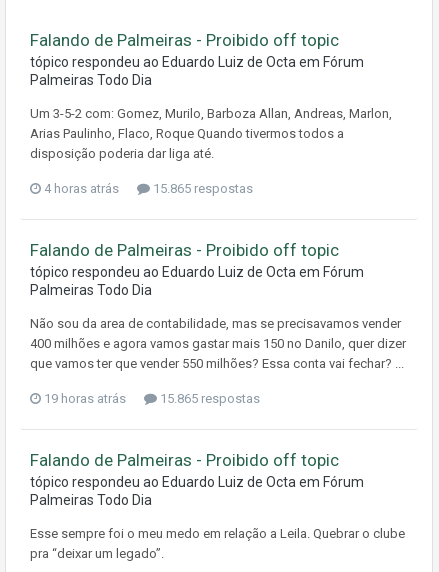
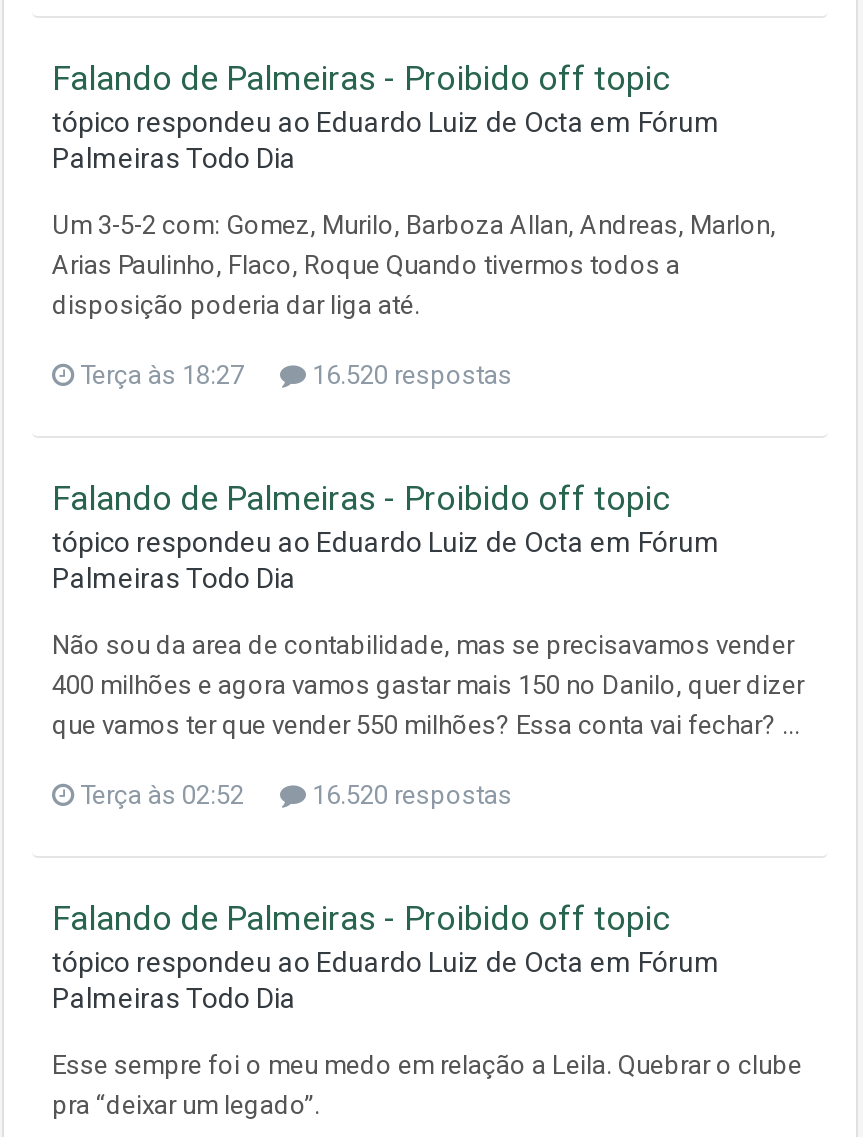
- 4 horas atrás
- 15.865 respostas
+ Terça às 18:27
+ 16.520 respostas

- 19 horas atrás
- 15.865 respostas
+ Terça às 02:52
+ 16.520 respostas
